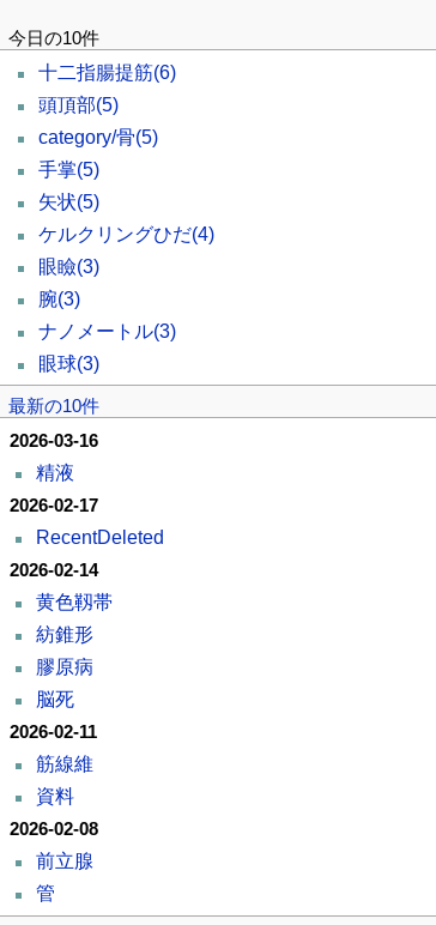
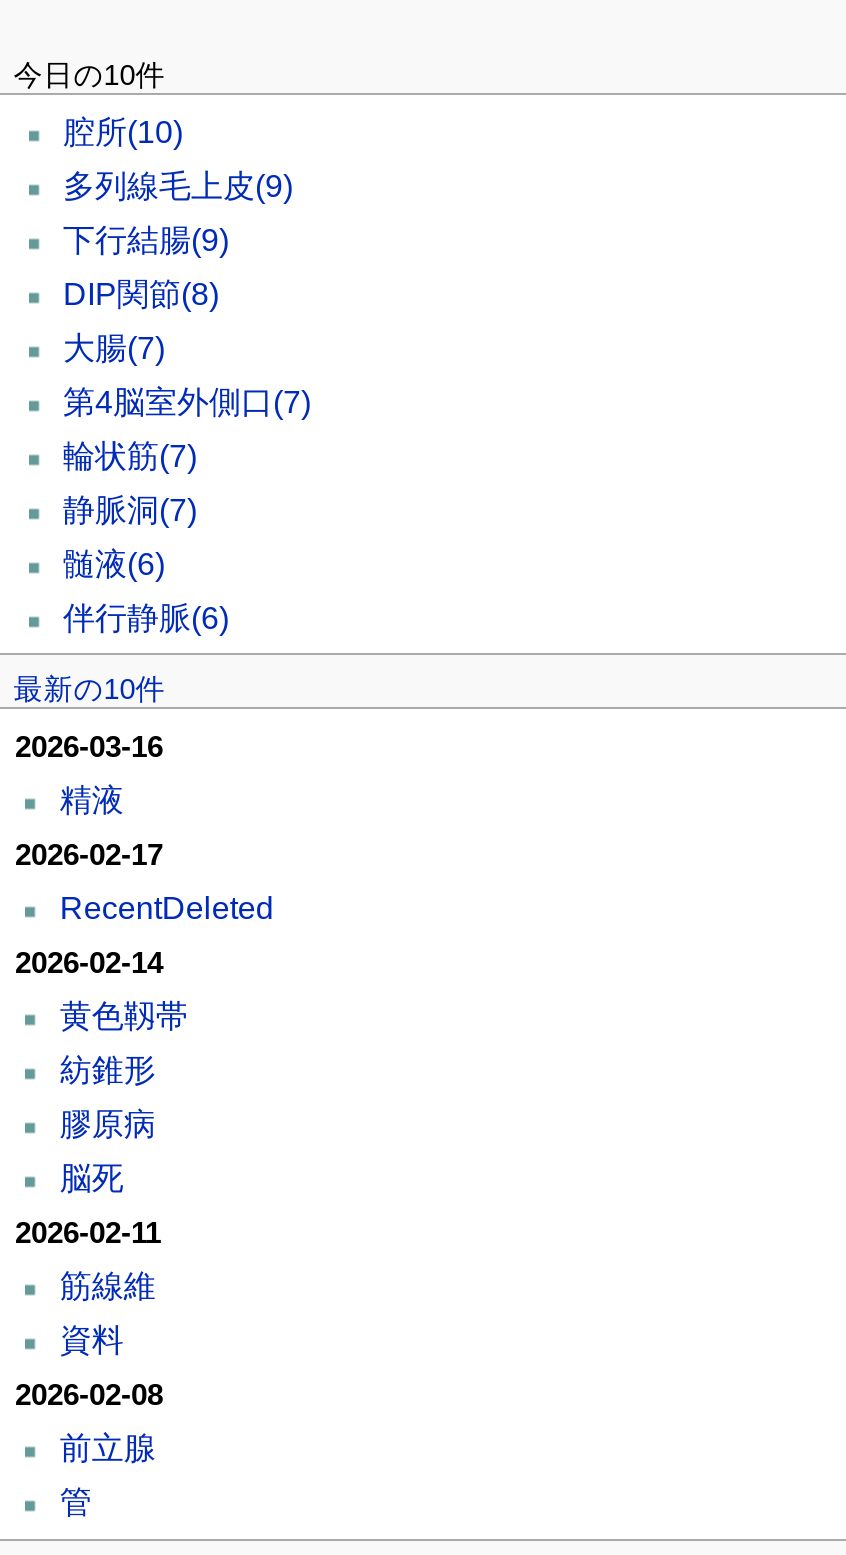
- 十二指腸提筋(6)
+ 腔所(10)

- 頭頂部(5)
+ 多列線毛上皮(9)

- category/骨(5)
+ 下行結腸(9)

- 手掌(5)
+ DIP関節(8)

- 矢状(5)
+ 大腸(7)

- ケルクリングひだ(4)
+ 第4脳室外側口(7)

- 眼瞼(3)
+ 輪状筋(7)

- 腕(3)
+ 静脈洞(7)

- ナノメートル(3)
+ 髄液(6)

- 眼球(3)
+ 伴行静脈(6)
